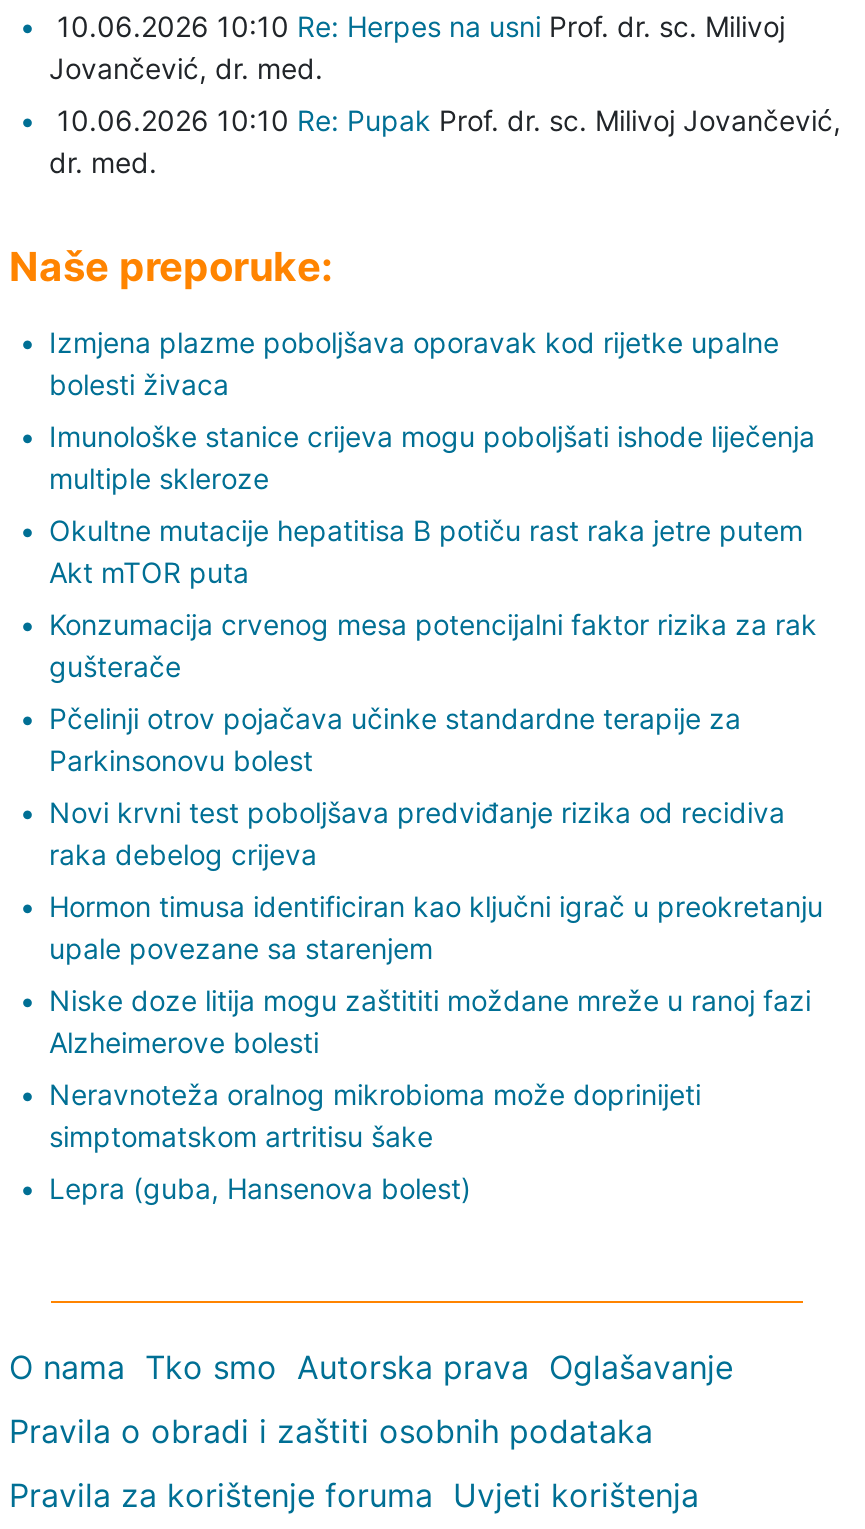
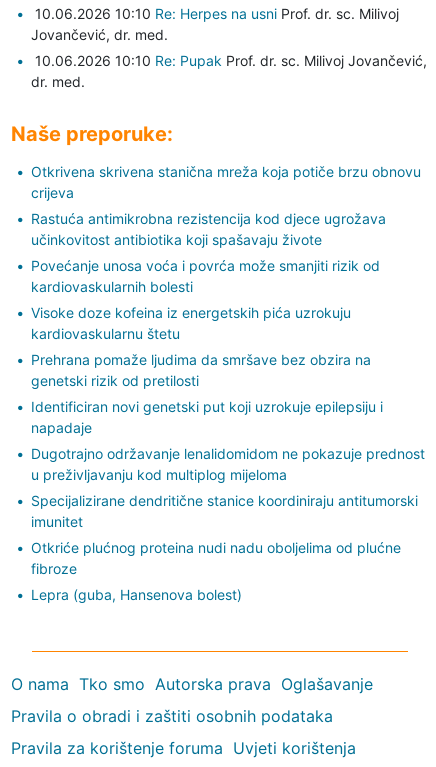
- Izmjena plazme poboljšava oporavak kod rijetke upalne
- bolesti živaca
+ Otkrivena skrivena stanična mreža koja potiče brzu obnovu
+ crijeva

- Imunološke stanice crijeva mogu poboljšati ishode liječenja
- multiple skleroze
+ Rastuća antimikrobna rezistencija kod djece ugrožava
+ učinkovitost antibiotika koji spašavaju živote

- Okultne mutacije hepatitisa B potiču rast raka jetre putem
- Akt mTOR puta
+ Povećanje unosa voća i povrća može smanjiti rizik od
+ kardiovaskularnih bolesti

- Konzumacija crvenog mesa potencijalni faktor rizika za rak
- gušterače
+ Visoke doze kofeina iz energetskih pića uzrokuju
+ kardiovaskularnu štetu

- Pčelinji otrov pojačava učinke standardne terapije za
- Parkinsonovu bolest
+ Prehrana pomaže ljudima da smršave bez obzira na
+ genetski rizik od pretilosti

- Novi krvni test poboljšava predviđanje rizika od recidiva
- raka debelog crijeva
+ Identificiran novi genetski put koji uzrokuje epilepsiju i
+ napadaje

- Hormon timusa identificiran kao ključni igrač u preokretanju
- upale povezane sa starenjem
+ Dugotrajno održavanje lenalidomidom ne pokazuje prednost
+ u preživljavanju kod multiplog mijeloma

- Niske doze litija mogu zaštititi moždane mreže u ranoj fazi
- Alzheimerove bolesti
+ Specijalizirane dendritične stanice koordiniraju antitumorski
+ imunitet

- Neravnoteža oralnog mikrobioma može doprinijeti
- simptomatskom artritisu šake
+ Otkriće plućnog proteina nudi nadu oboljelima od plućne
+ fibroze
